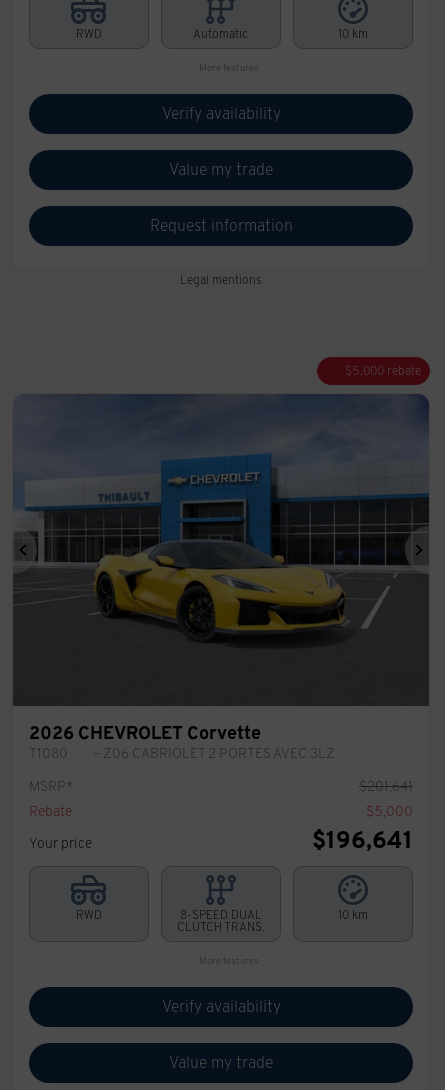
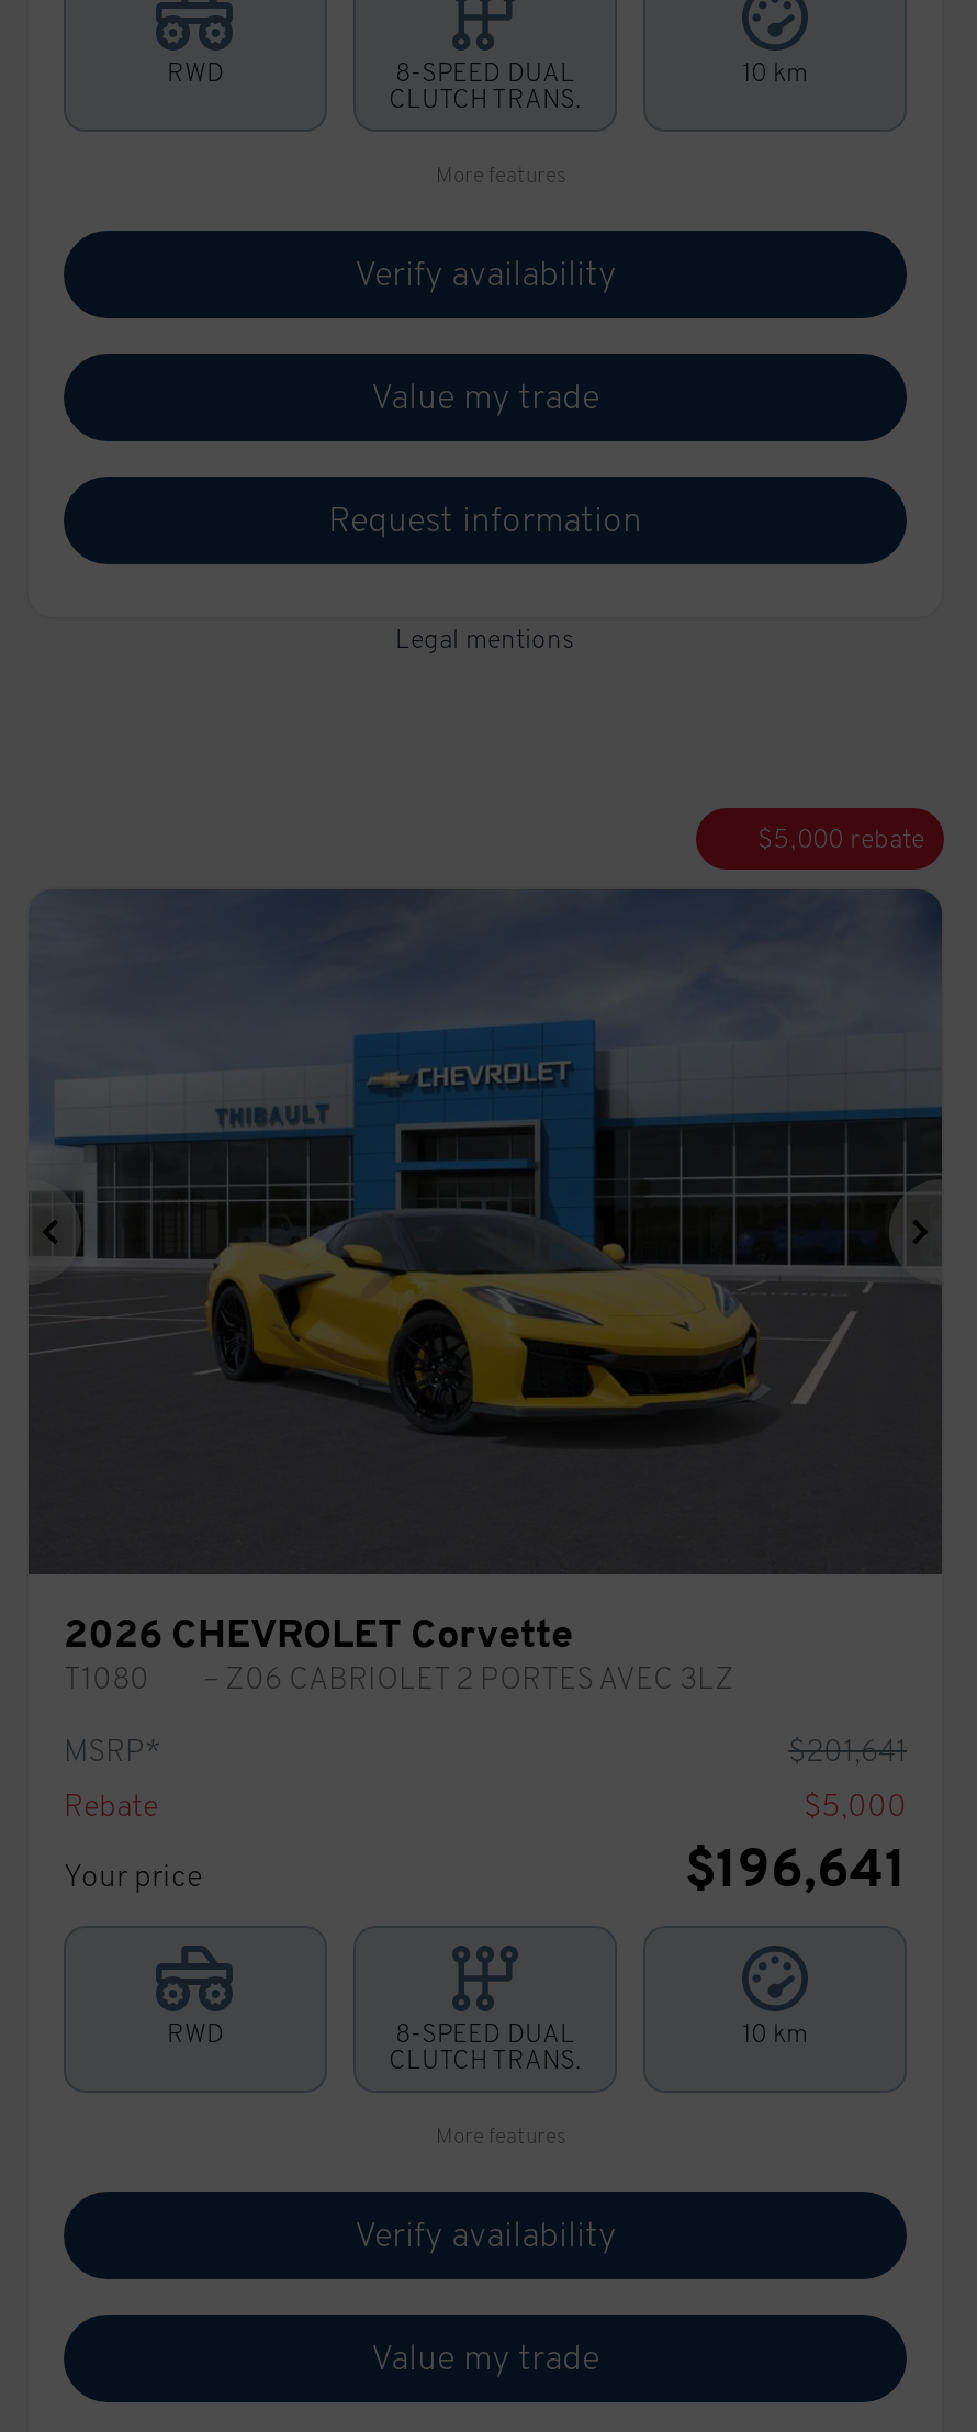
- Automatic
+ 8-SPEED DUAL
+ CLUTCH TRANS.
